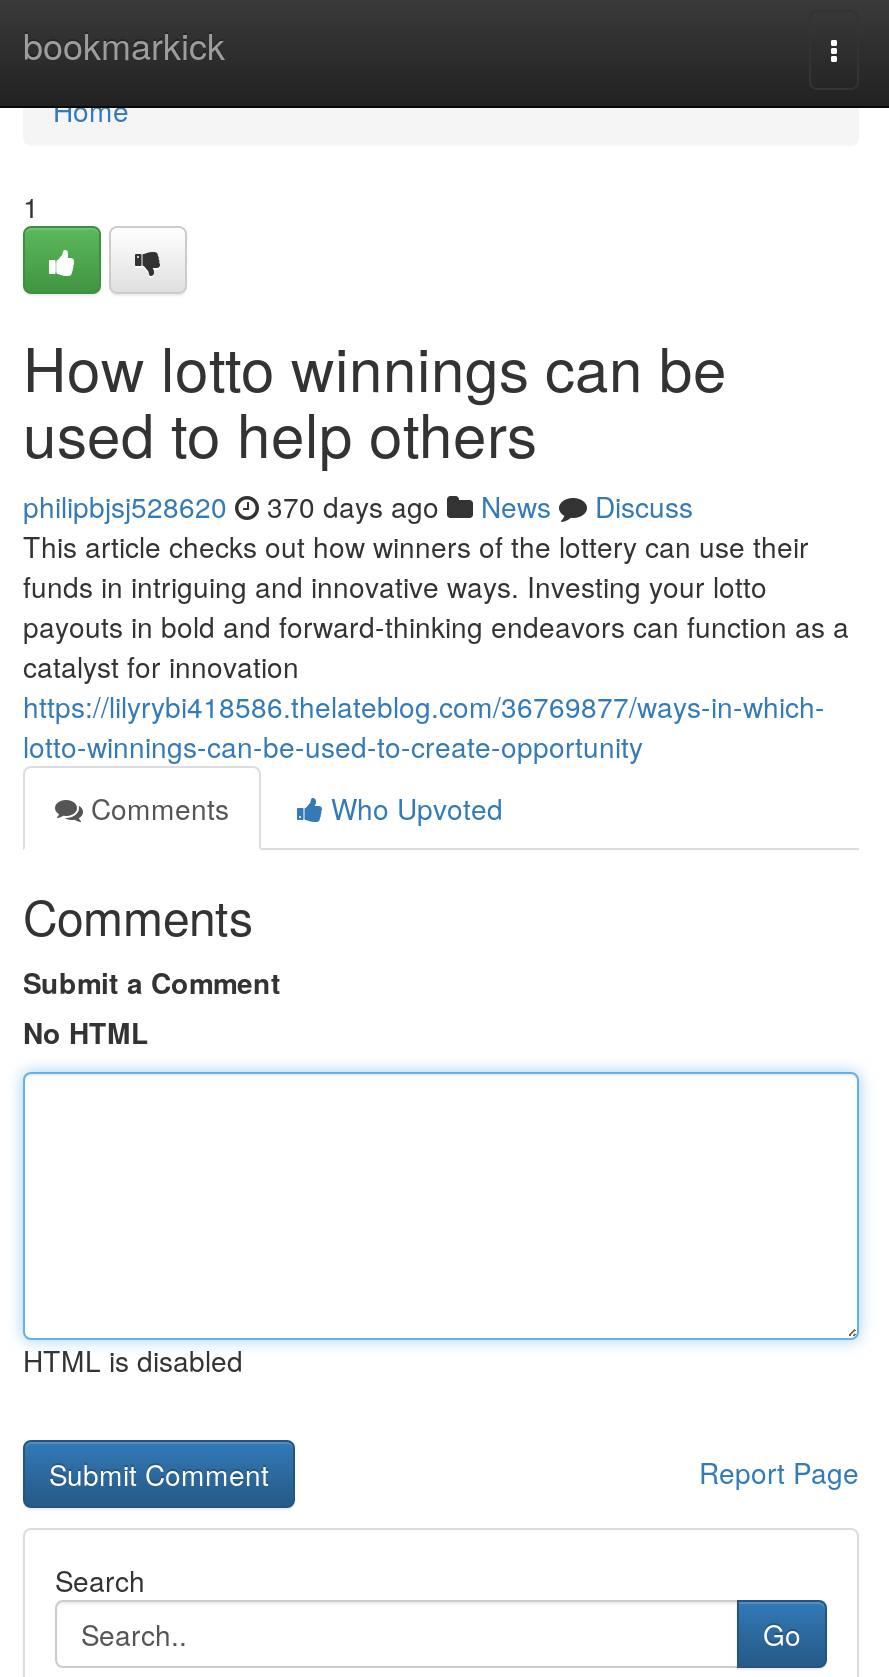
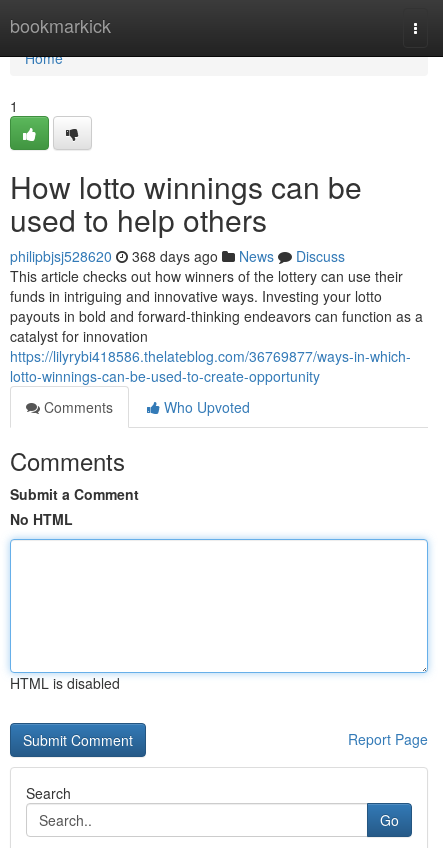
- philipbjsj528620 370 days ago News Discuss
+ philipbjsj528620 368 days ago News Discuss
